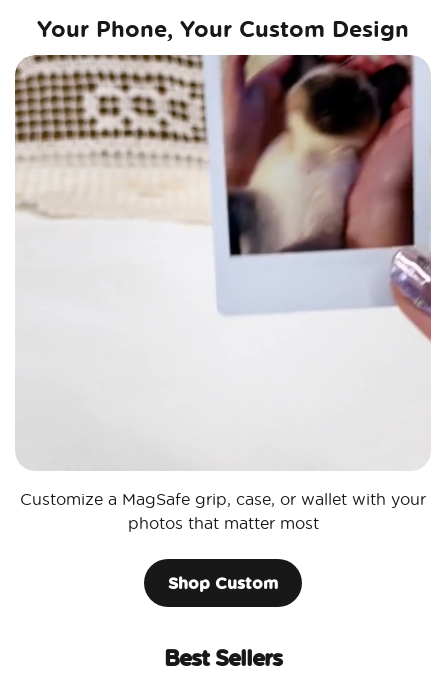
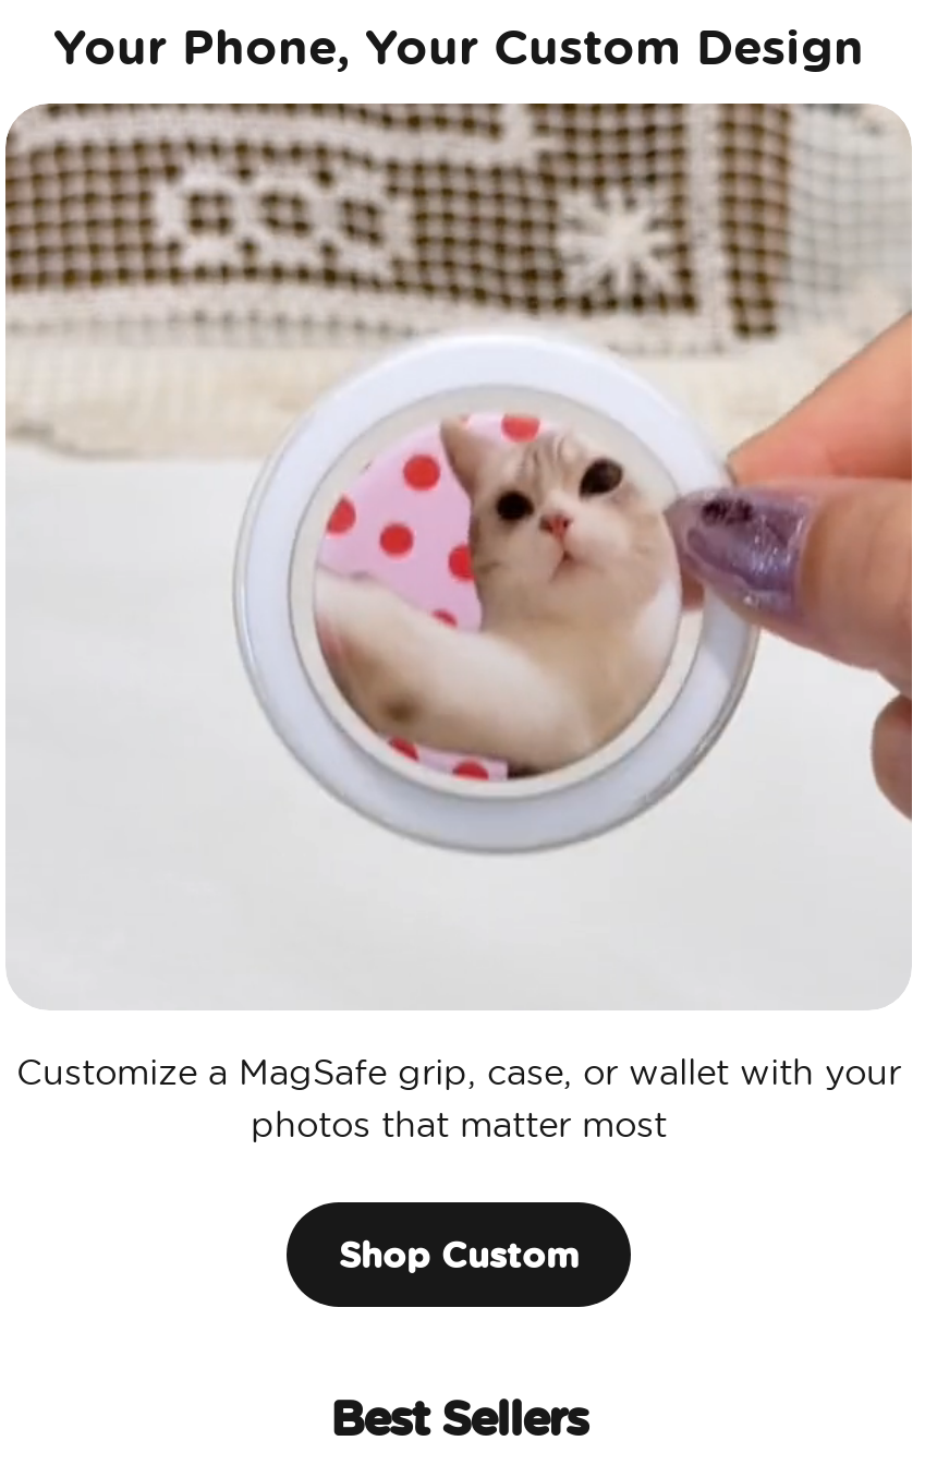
- [image]
+ [image]
